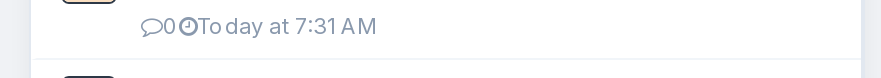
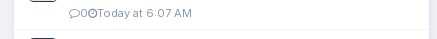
- 0 Today at 7:31 AM
+ 0 Today at 6:07 AM
